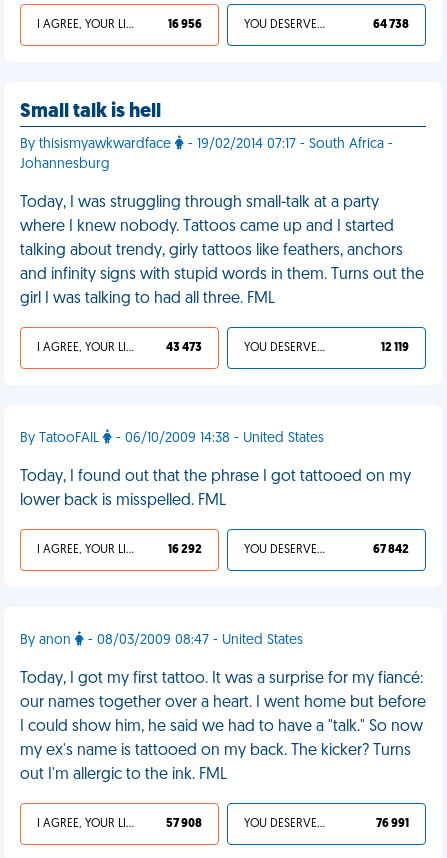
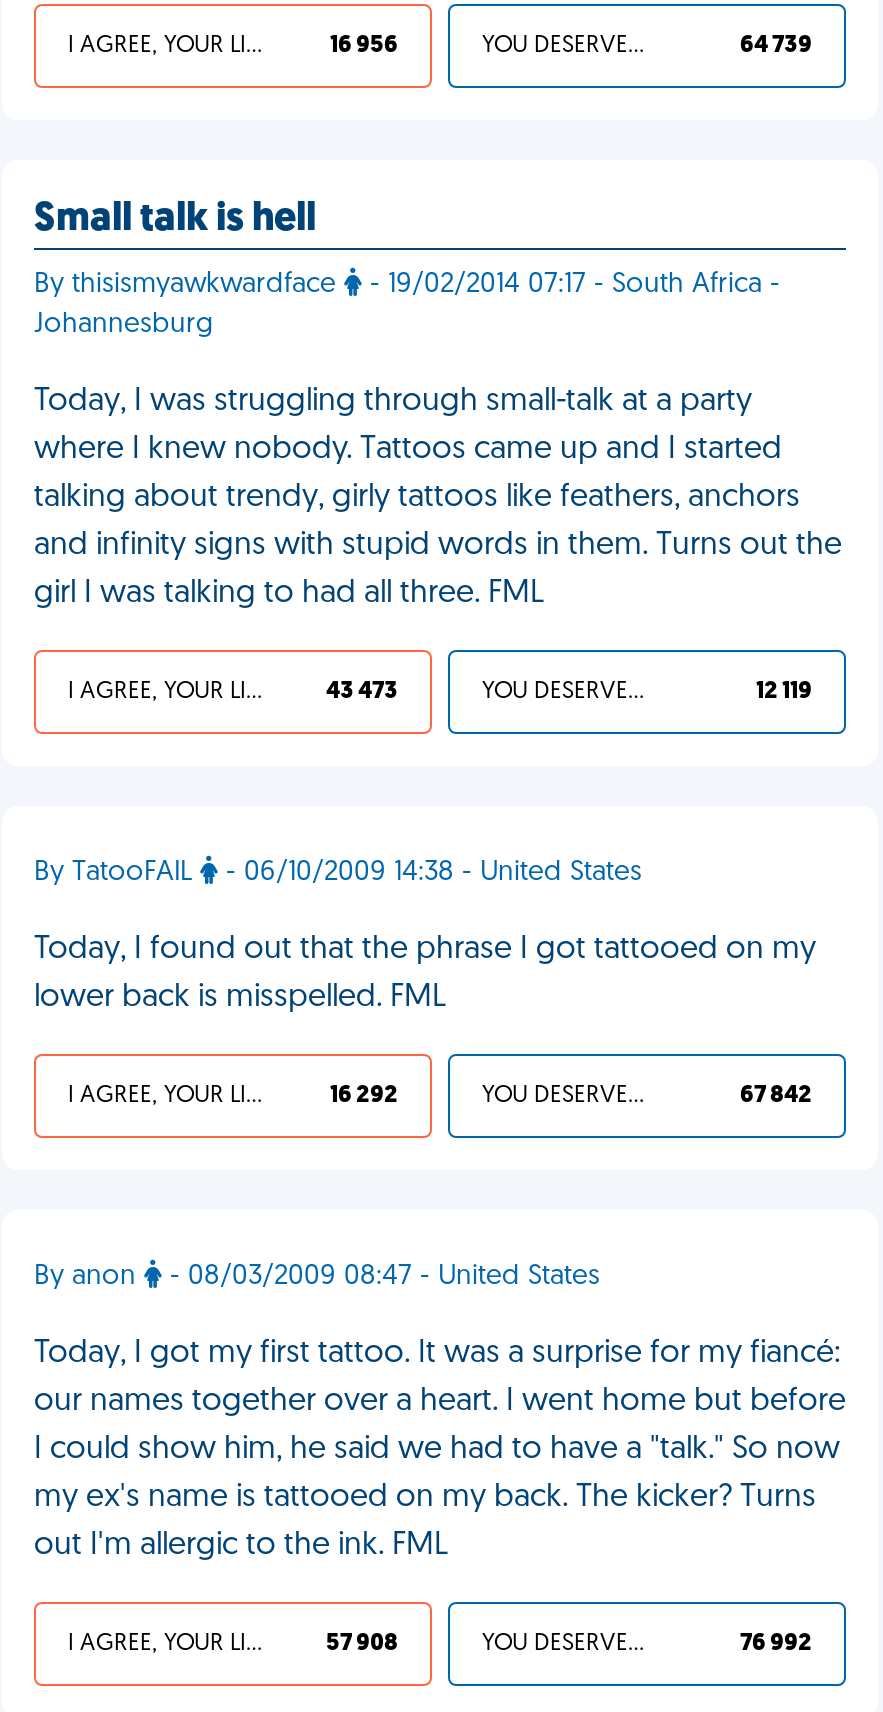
- 64 738
+ 64 739

- 76 991
+ 76 992
